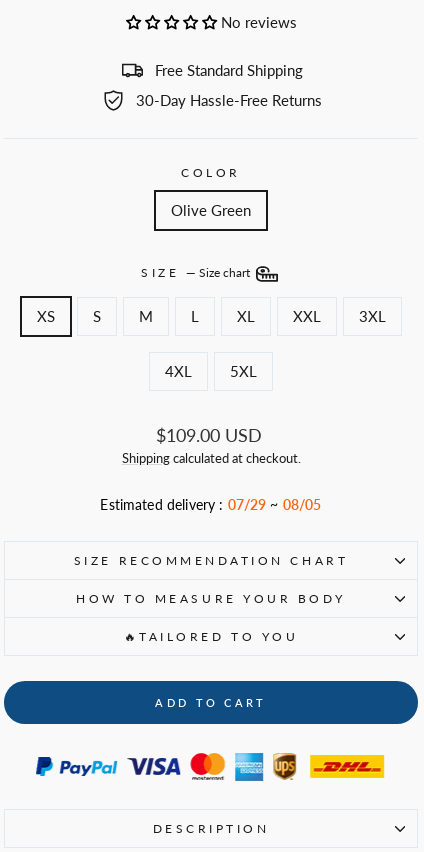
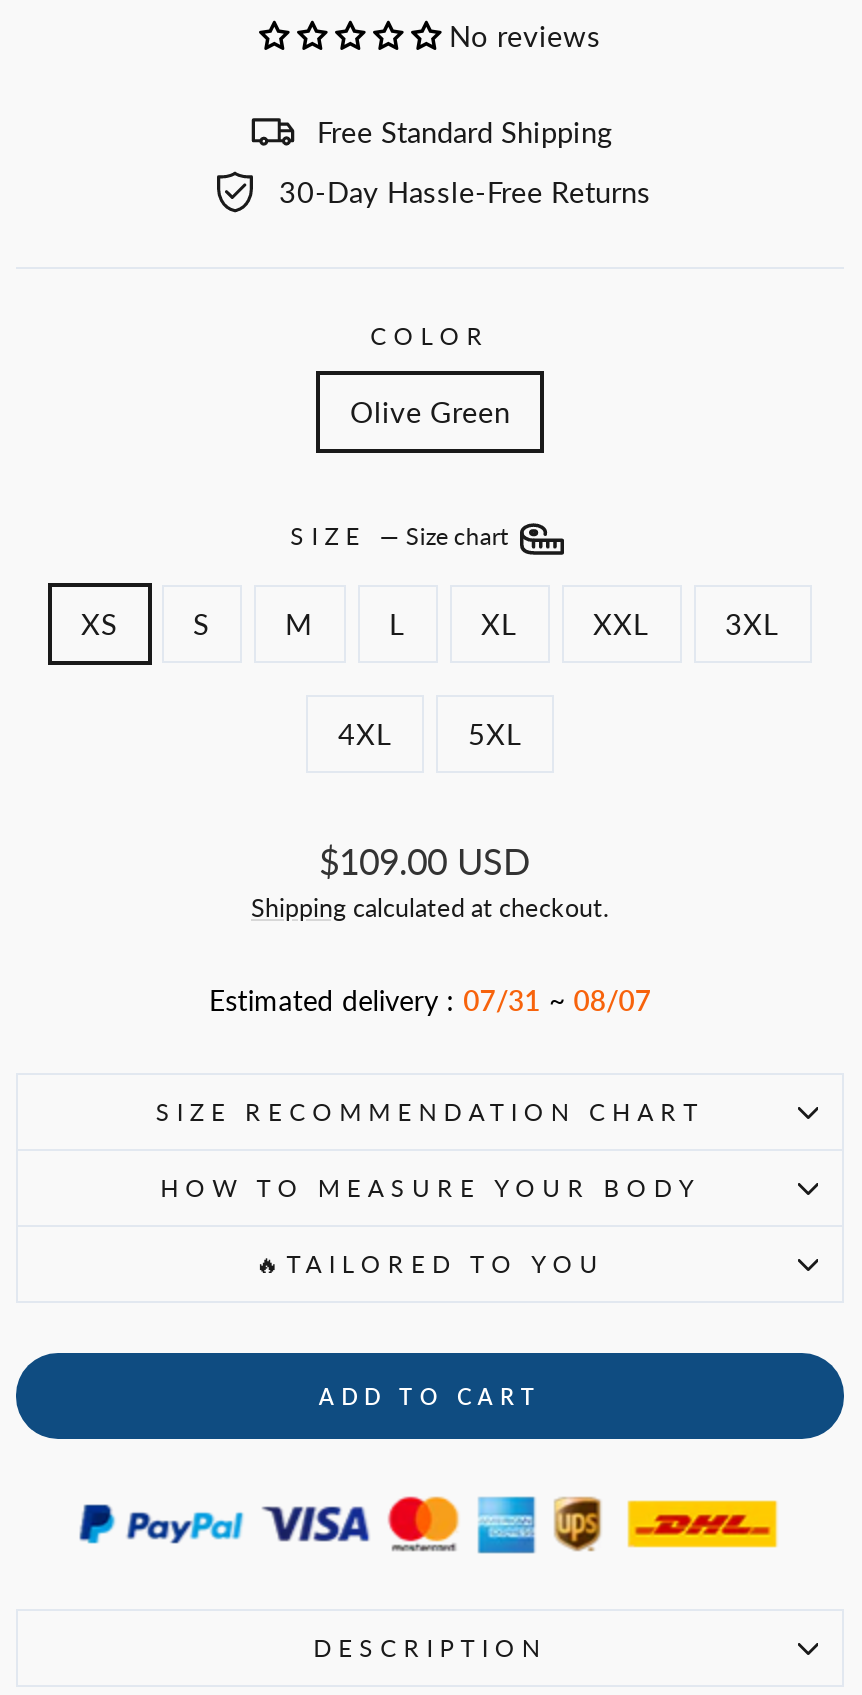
- Estimated delivery : 07/29 ~ 08/05
+ Estimated delivery : 07/31 ~ 08/07
